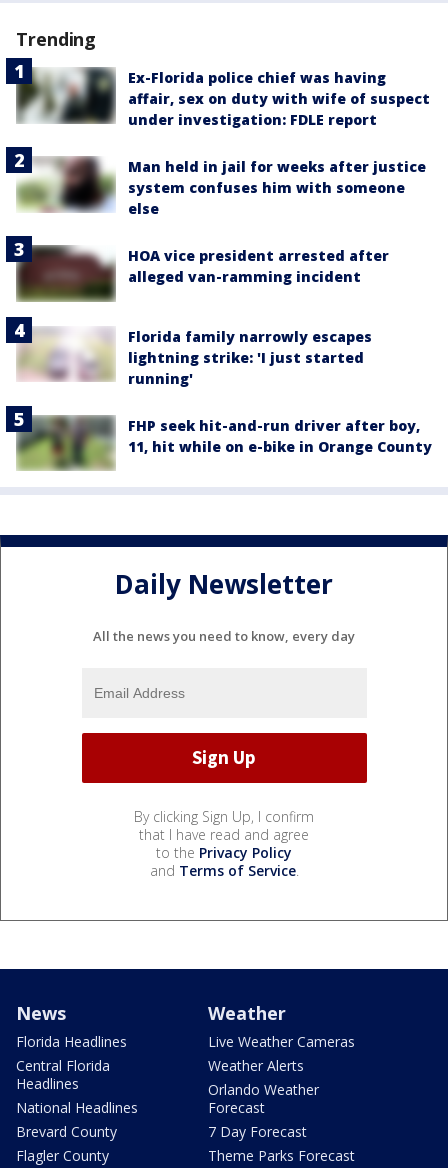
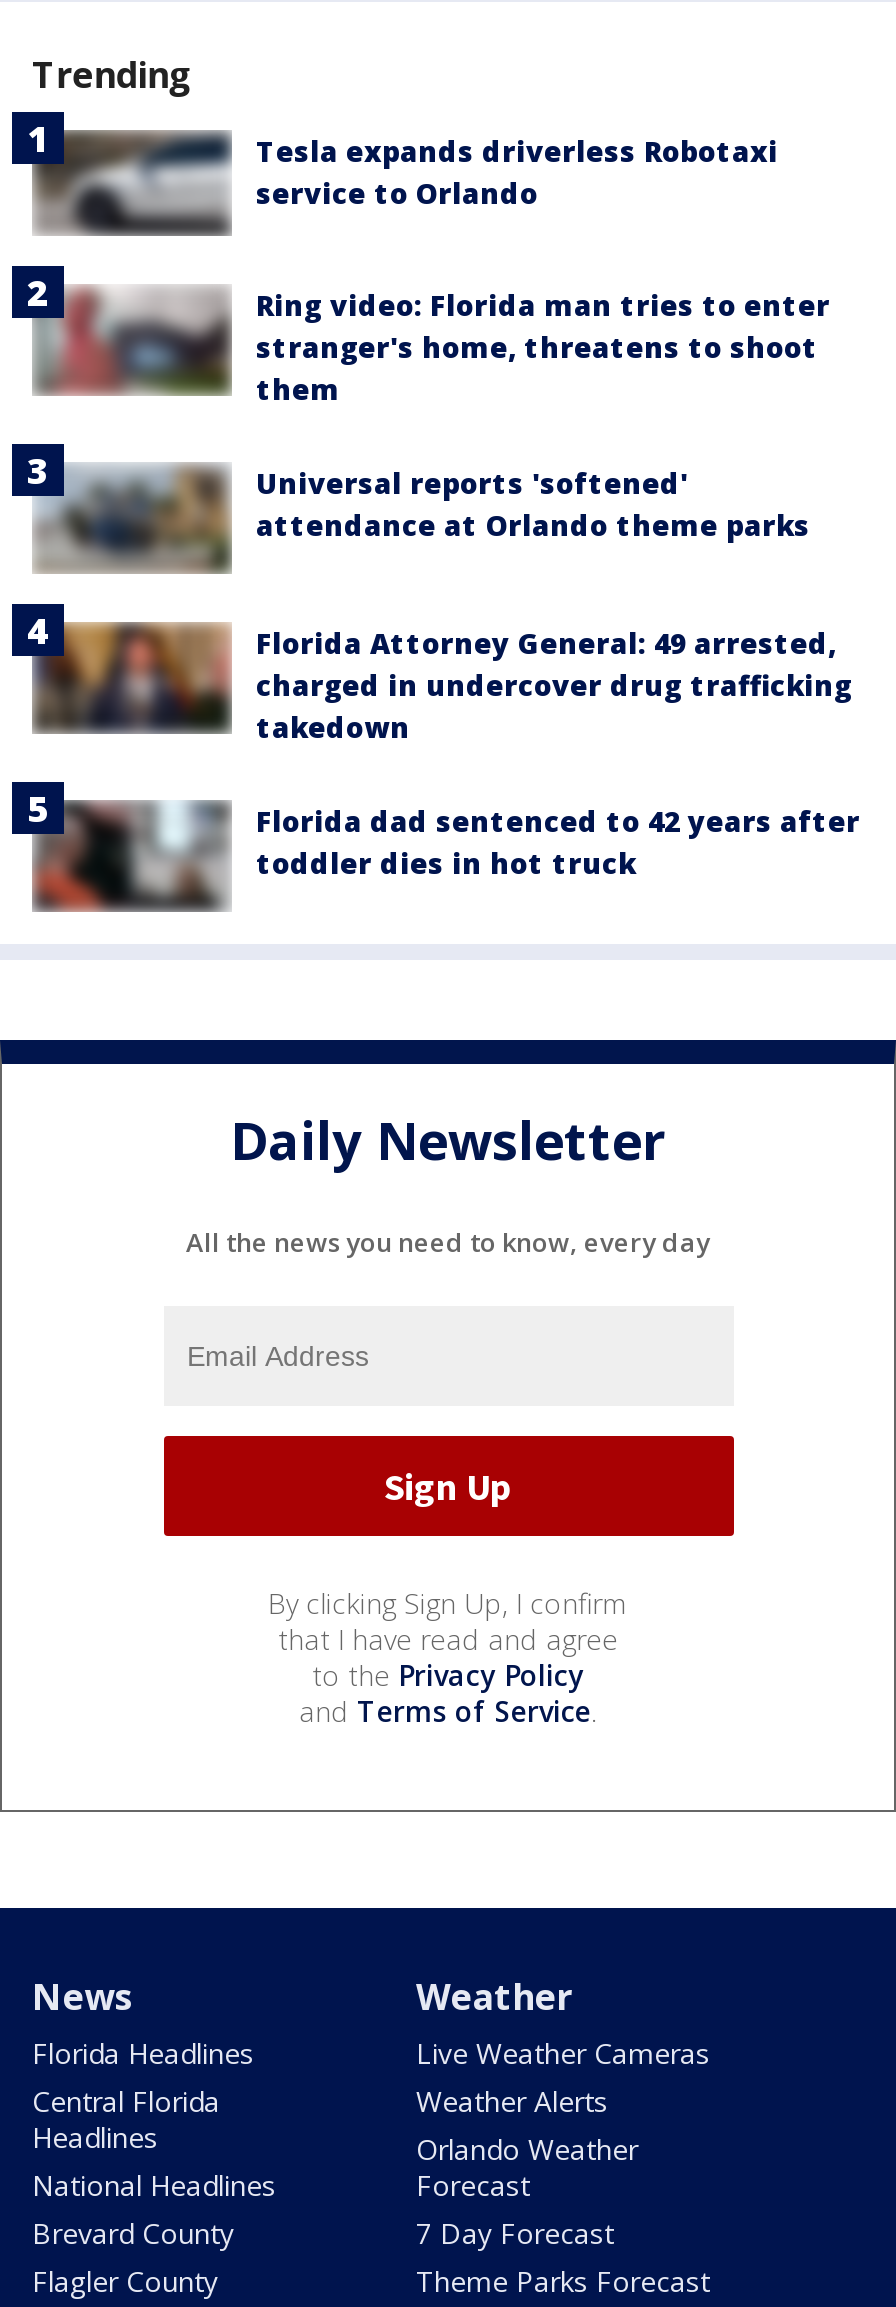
- [image]
- Ex-Florida police chief was having
- affair, sex on duty with wife of suspect
- under investigation: FDLE report
+ [image]
+ Tesla expands driverless Robotaxi
+ service to Orlando

- [image]
- Man held in jail for weeks after justice
- system confuses him with someone
- else
+ [image]
+ Ring video: Florida man tries to enter
+ stranger's home, threatens to shoot
+ them

- [image]
- HOA vice president arrested after
- alleged van-ramming incident
+ [image]
+ Universal reports 'softened'
+ attendance at Orlando theme parks

- [image]
- Florida family narrowly escapes
- lightning strike: 'I just started
- running'
+ [image]
+ Florida Attorney General: 49 arrested,
+ charged in undercover drug trafficking
+ takedown

- [image]
- FHP seek hit-and-run driver after boy,
- 11, hit while on e-bike in Orange County
+ [image]
+ Florida dad sentenced to 42 years after
+ toddler dies in hot truck
